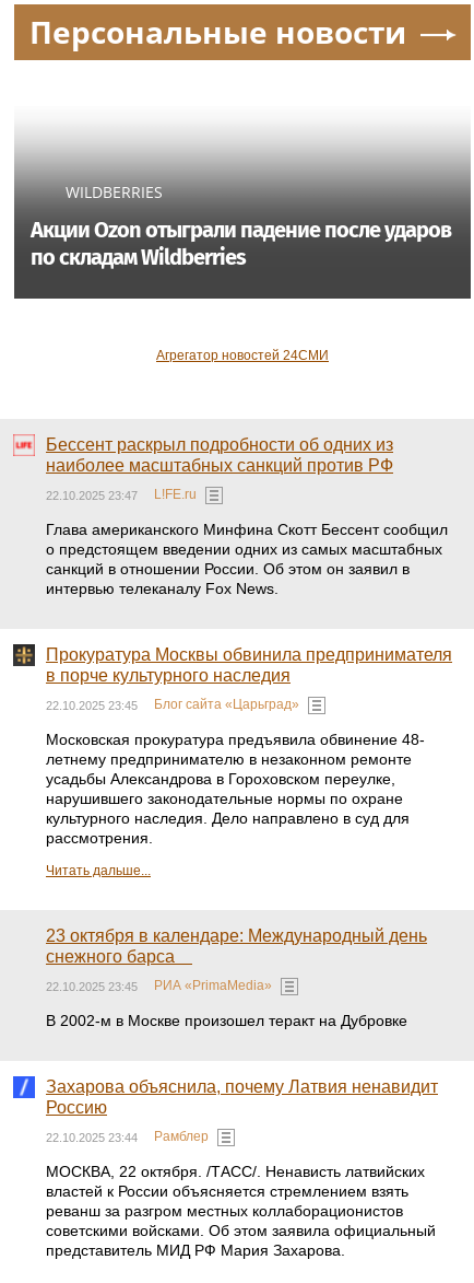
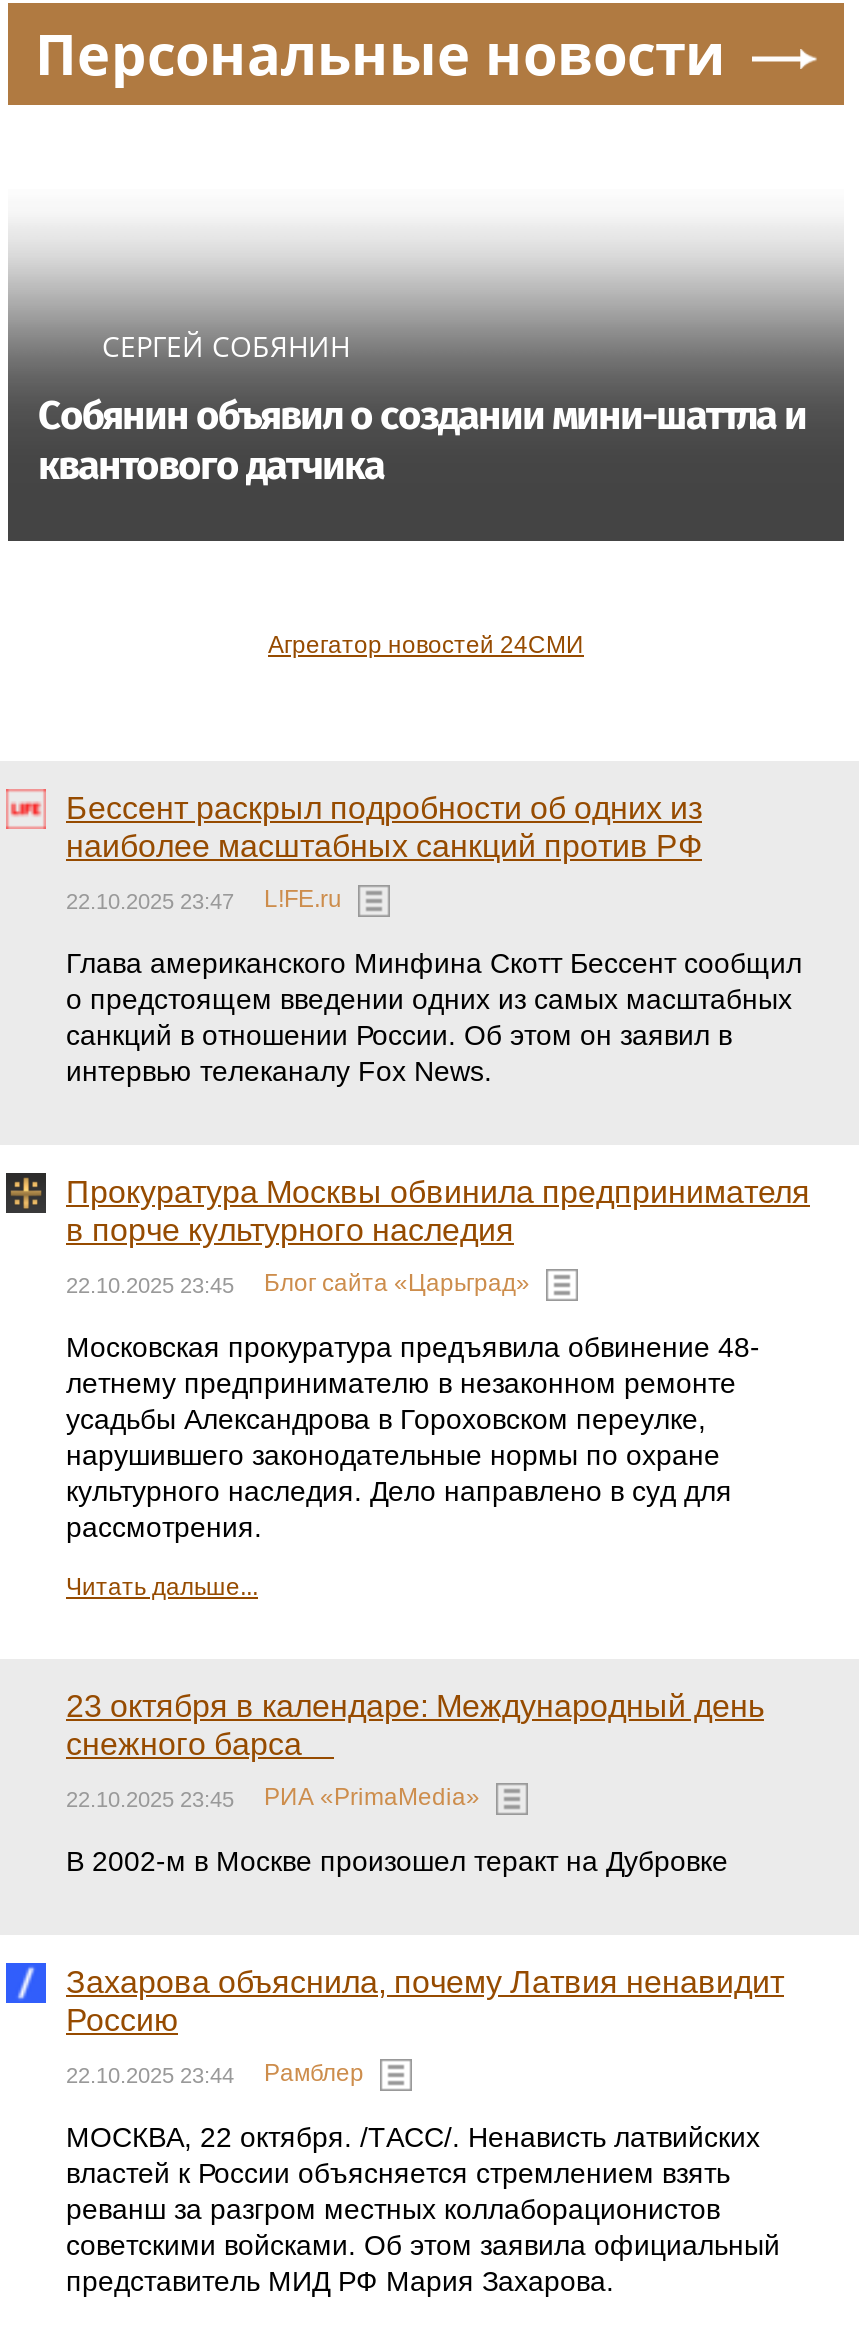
- WILDBERRIES
+ СЕРГЕЙ СОБЯНИН

- Акции Ozon отыграли падение после ударов
- по складам Wildberries
+ Собянин объявил о создании мини-шаттла и
+ квантового датчика
